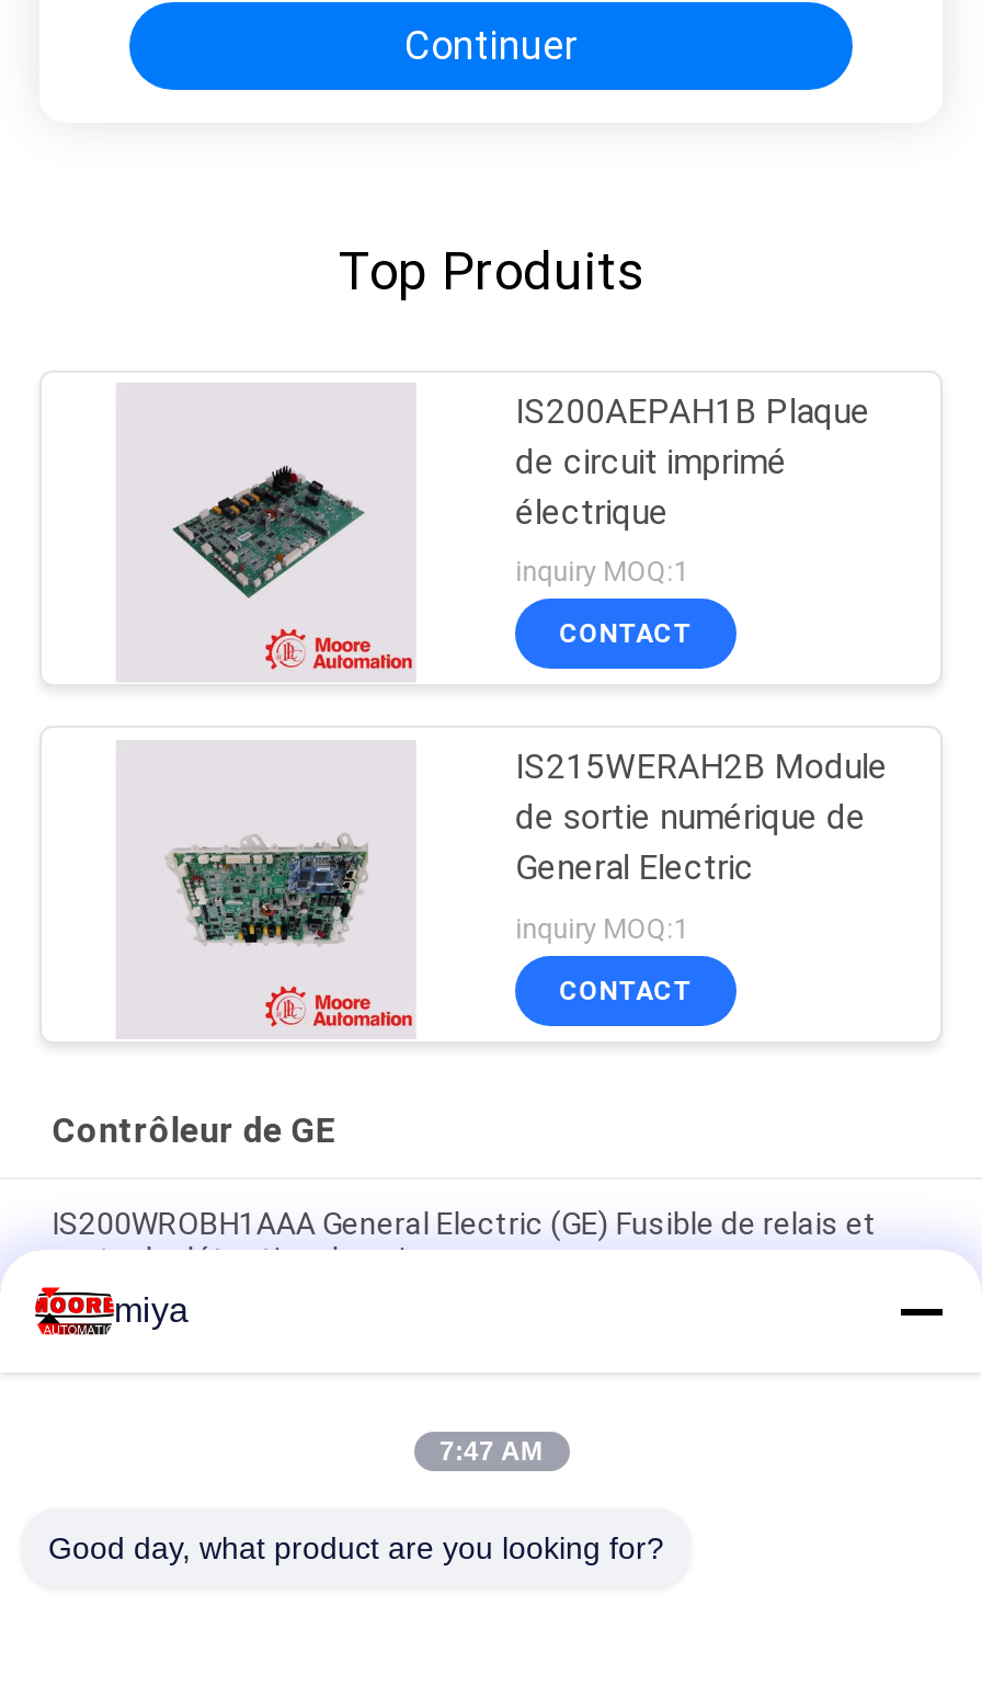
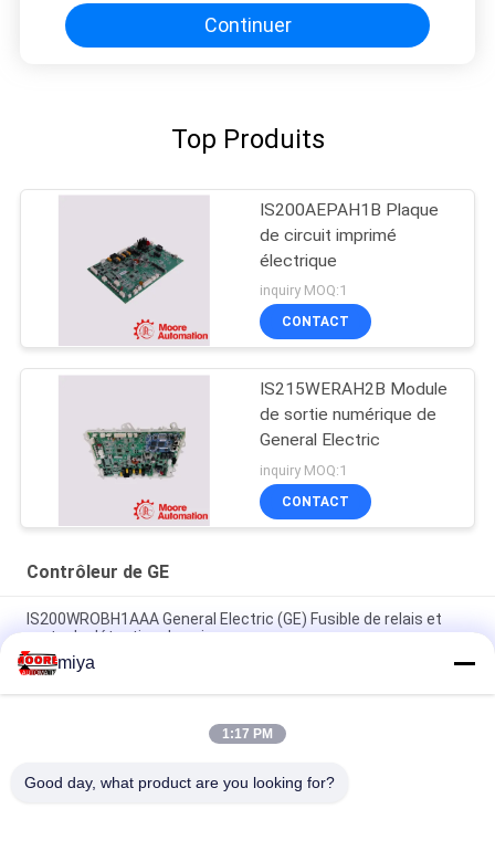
- 7:47 AM
+ 1:17 PM
